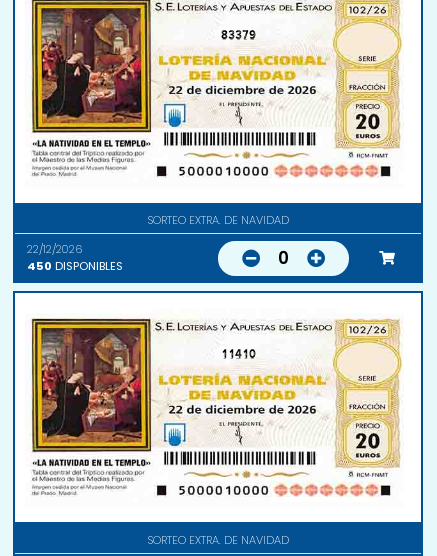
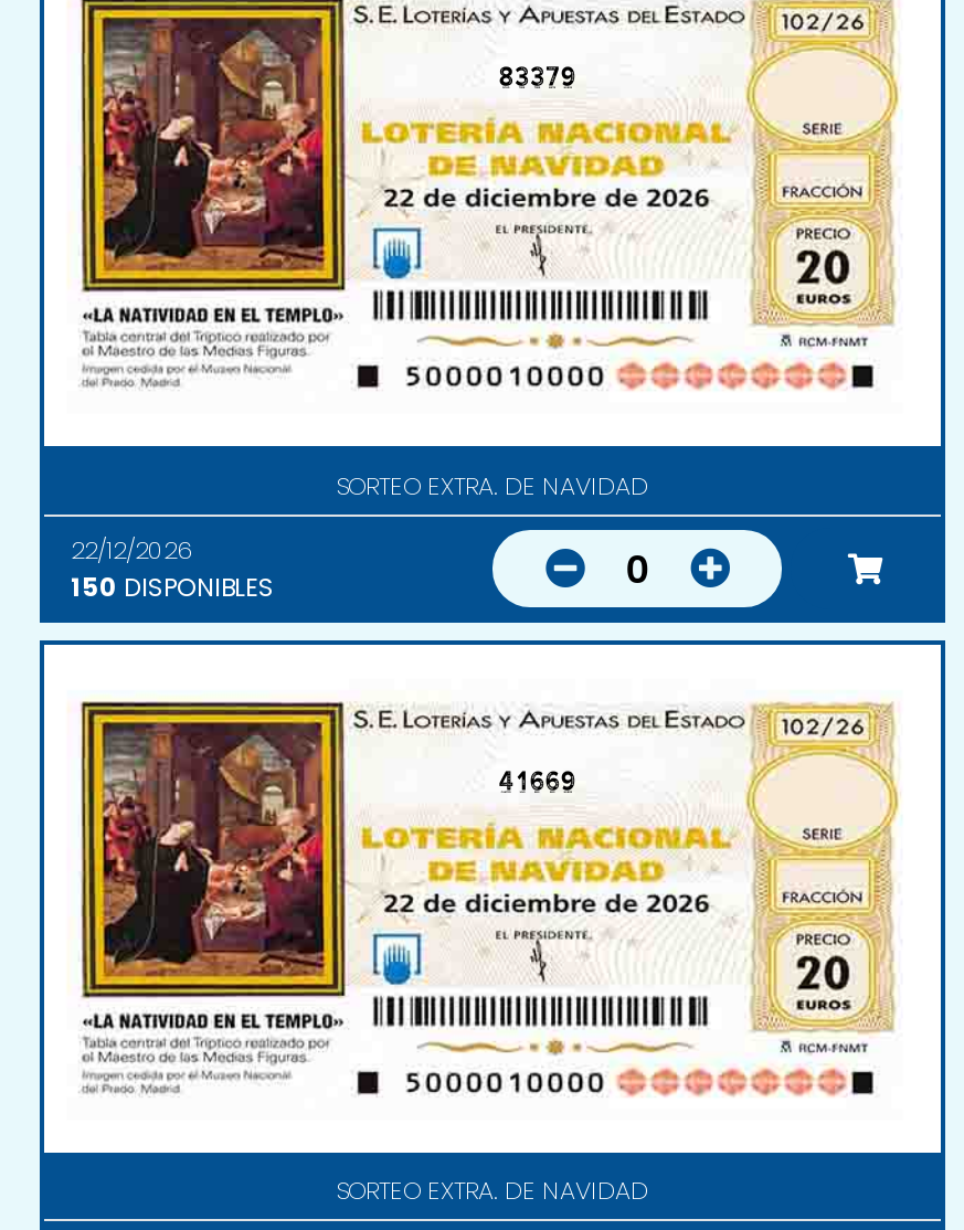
- 450 DISPONIBLES
+ 150 DISPONIBLES

- 11410
+ 41669
